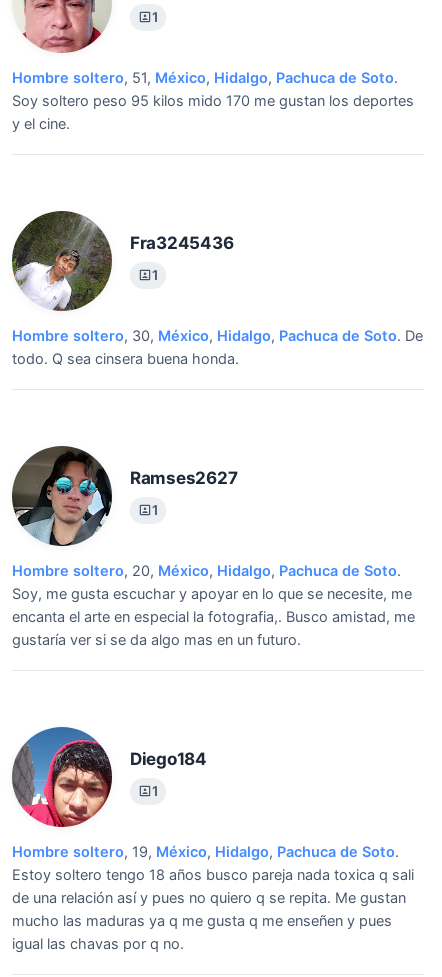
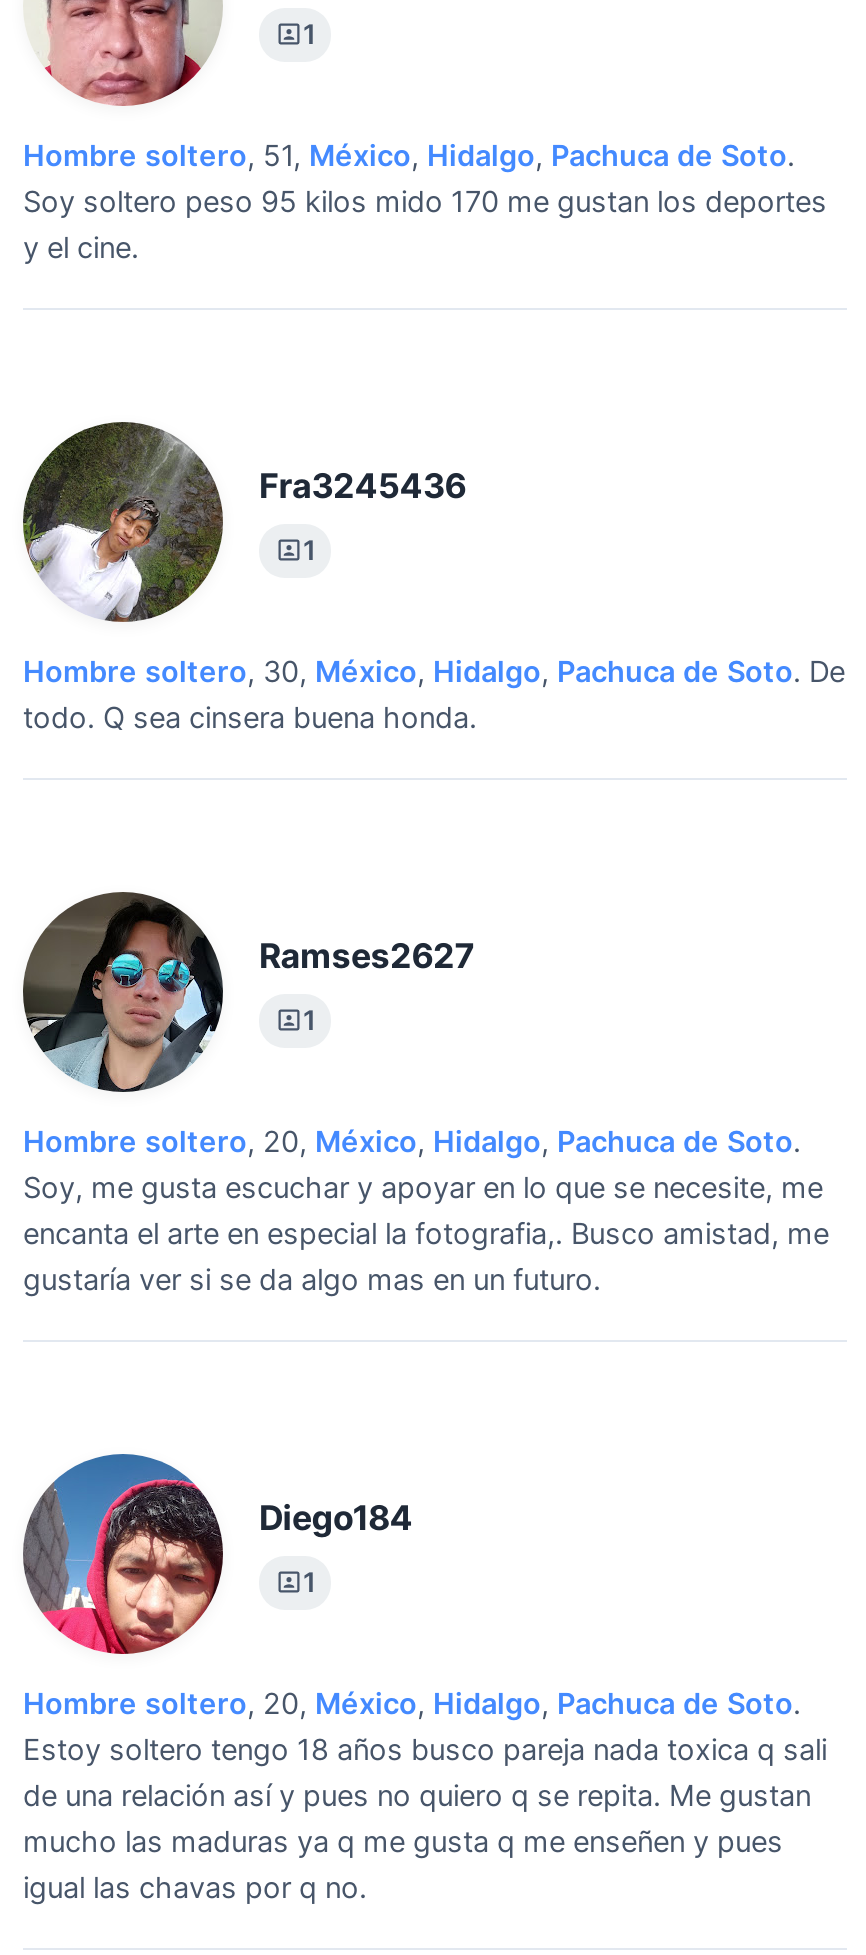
- Hombre soltero, 19, México, Hidalgo, Pachuca de Soto.
+ Hombre soltero, 20, México, Hidalgo, Pachuca de Soto.
